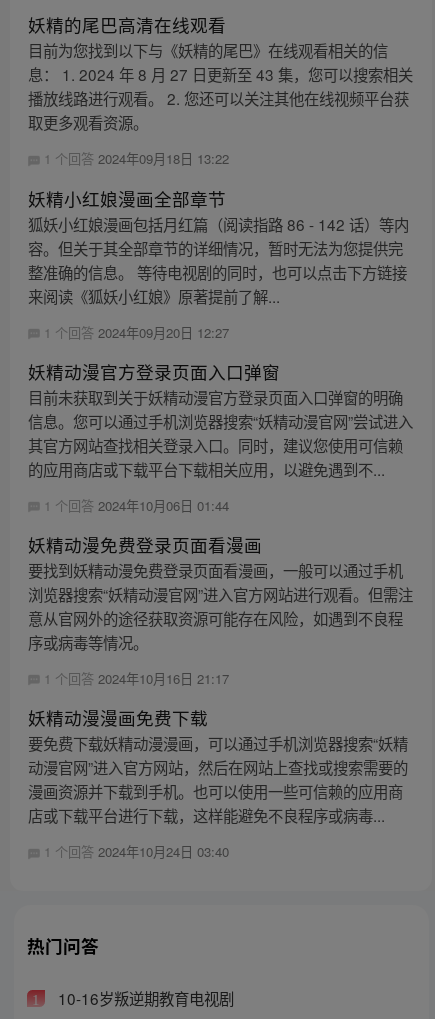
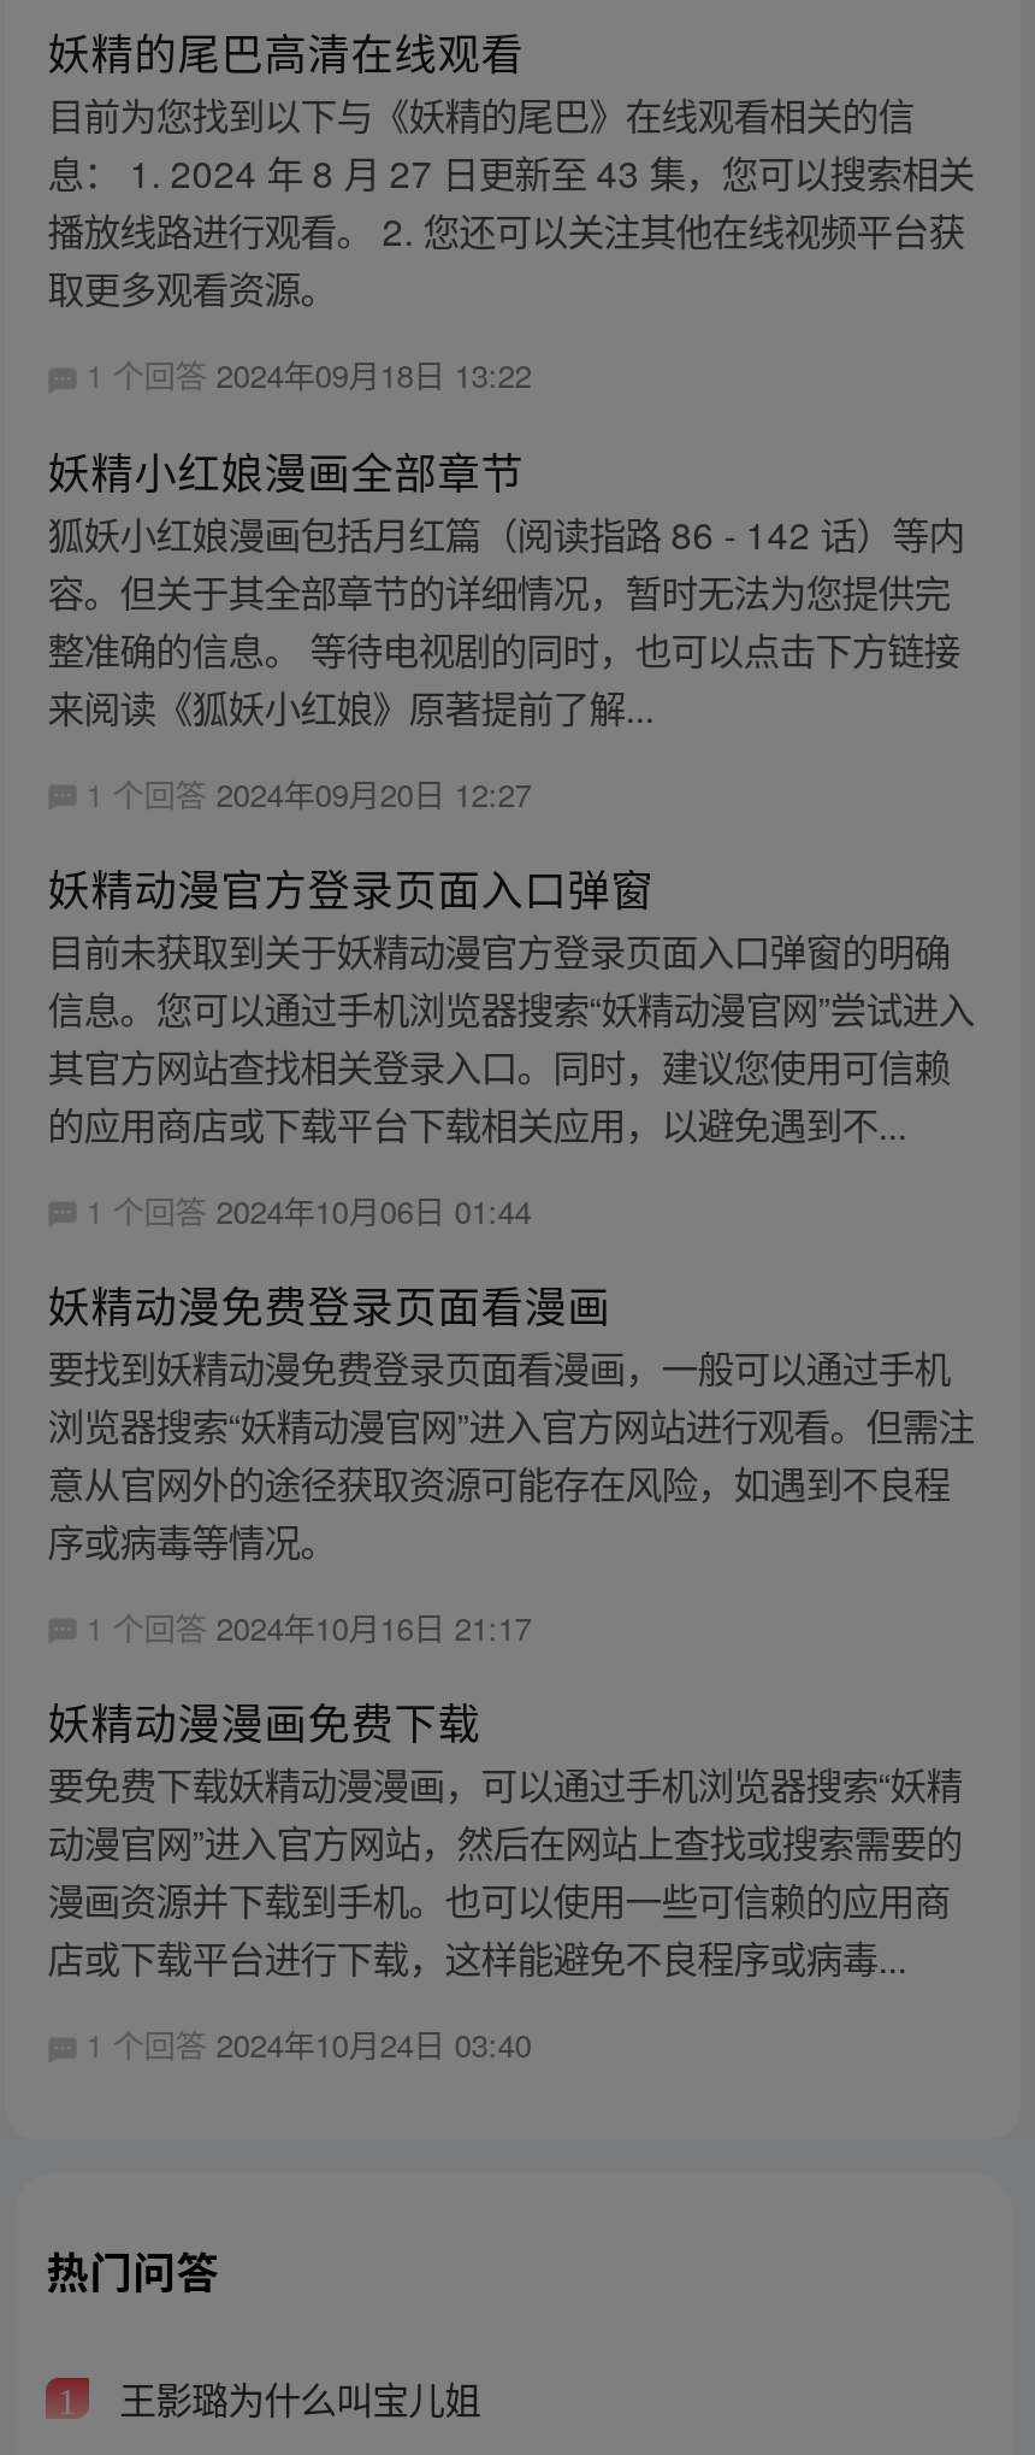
- 10-16岁叛逆期教育电视剧
+ 王影璐为什么叫宝儿姐
